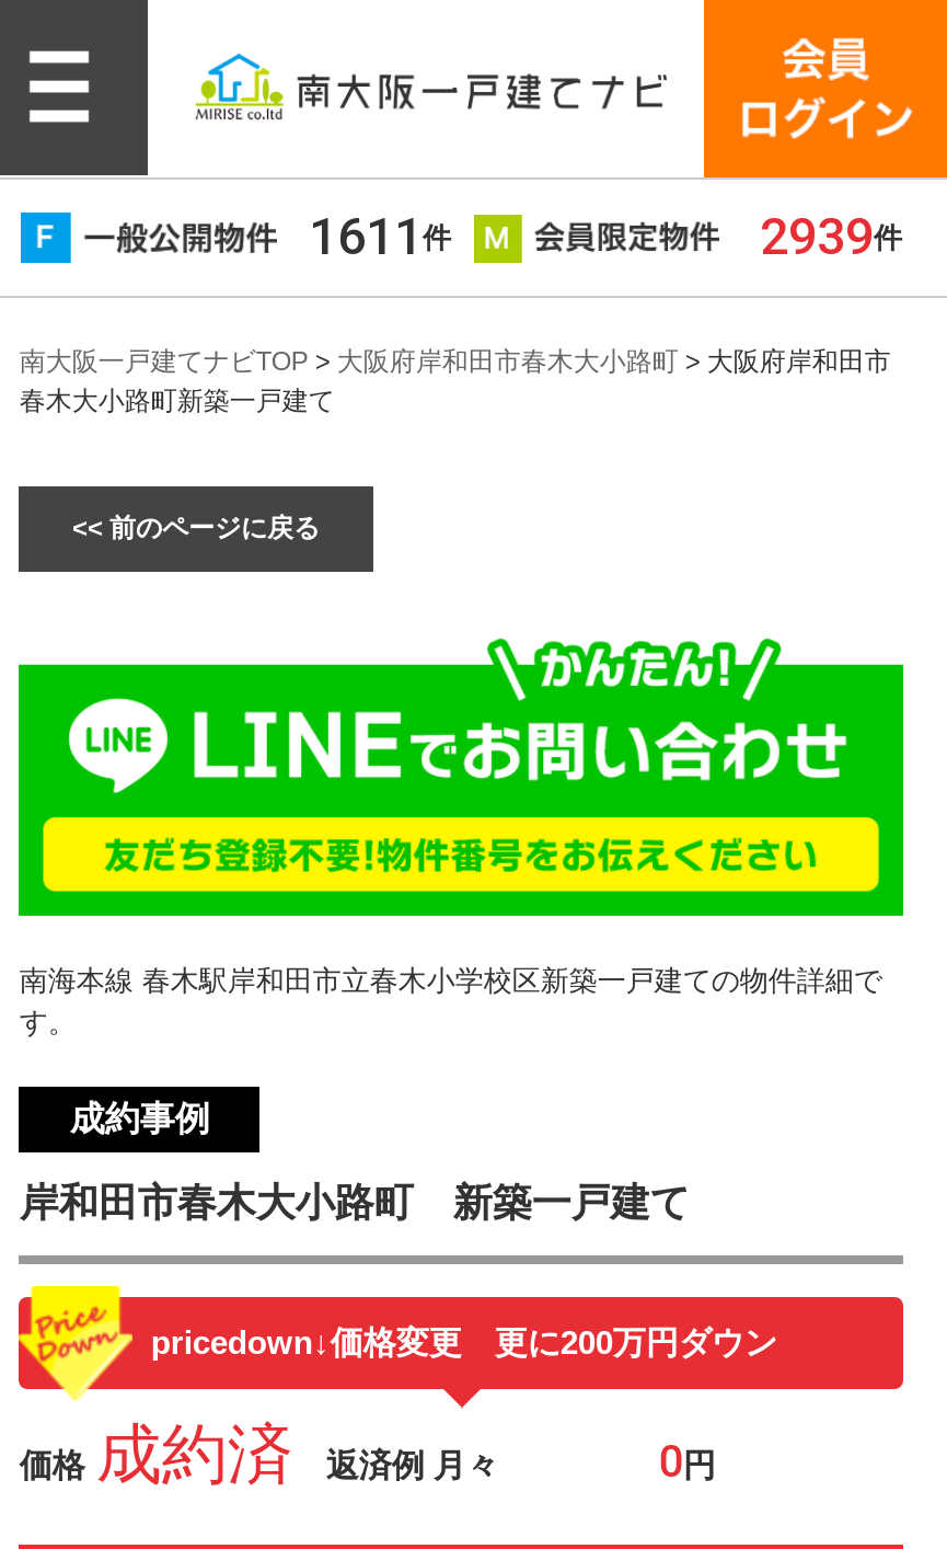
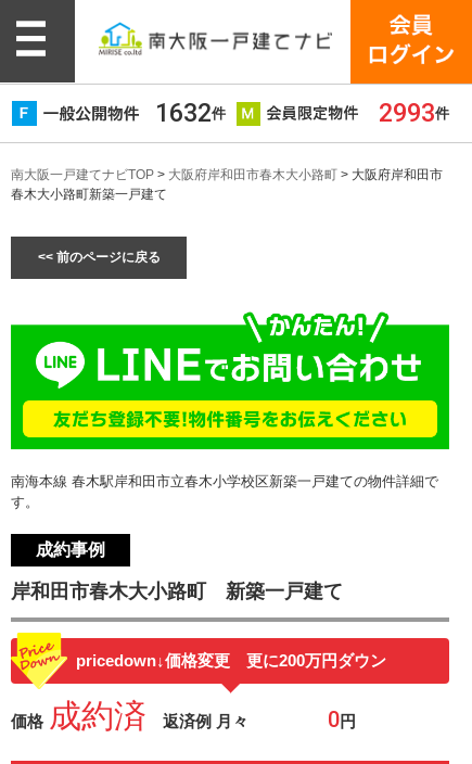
- 1611件
+ 1632件

- 2939件
+ 2993件
